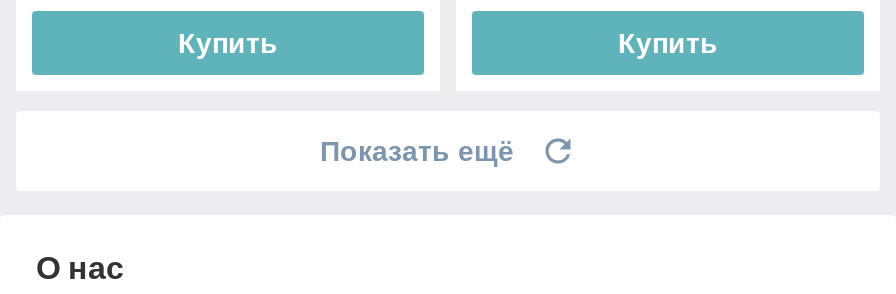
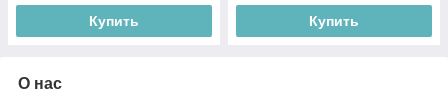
- Показать ещё
